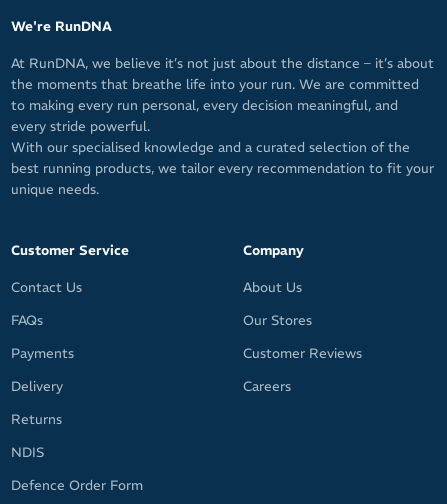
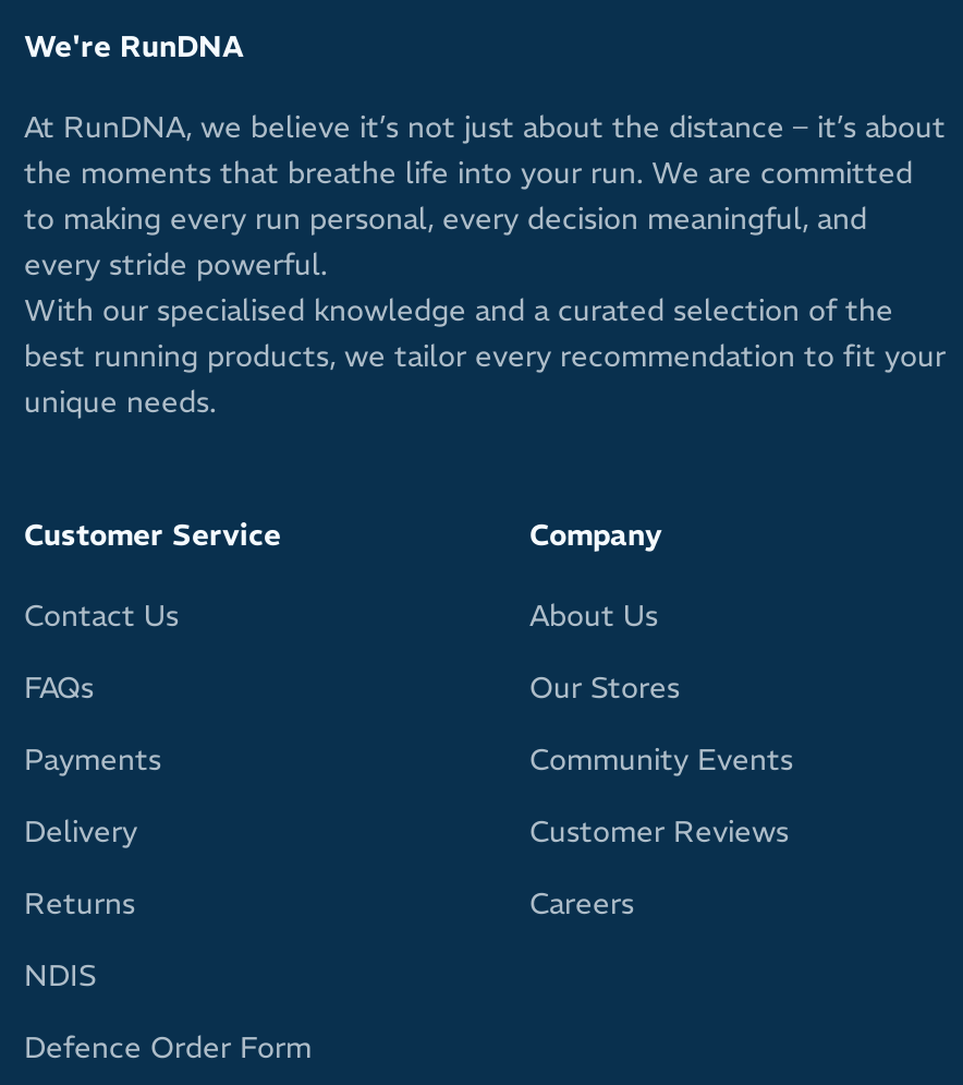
moved down: Customer Reviews | Careers

+ Community Events
